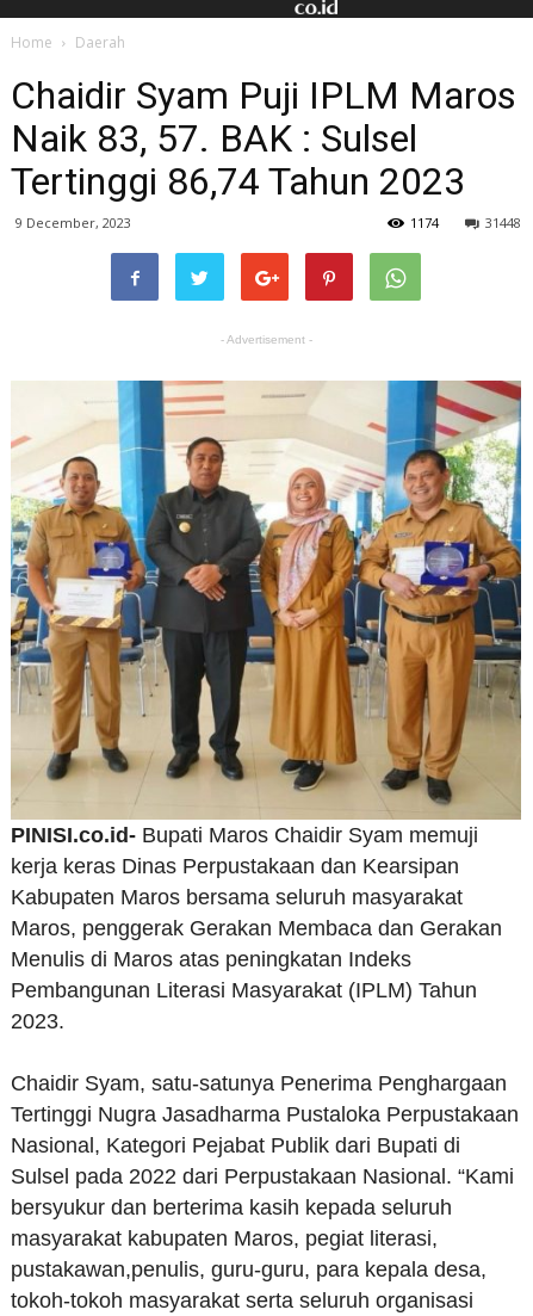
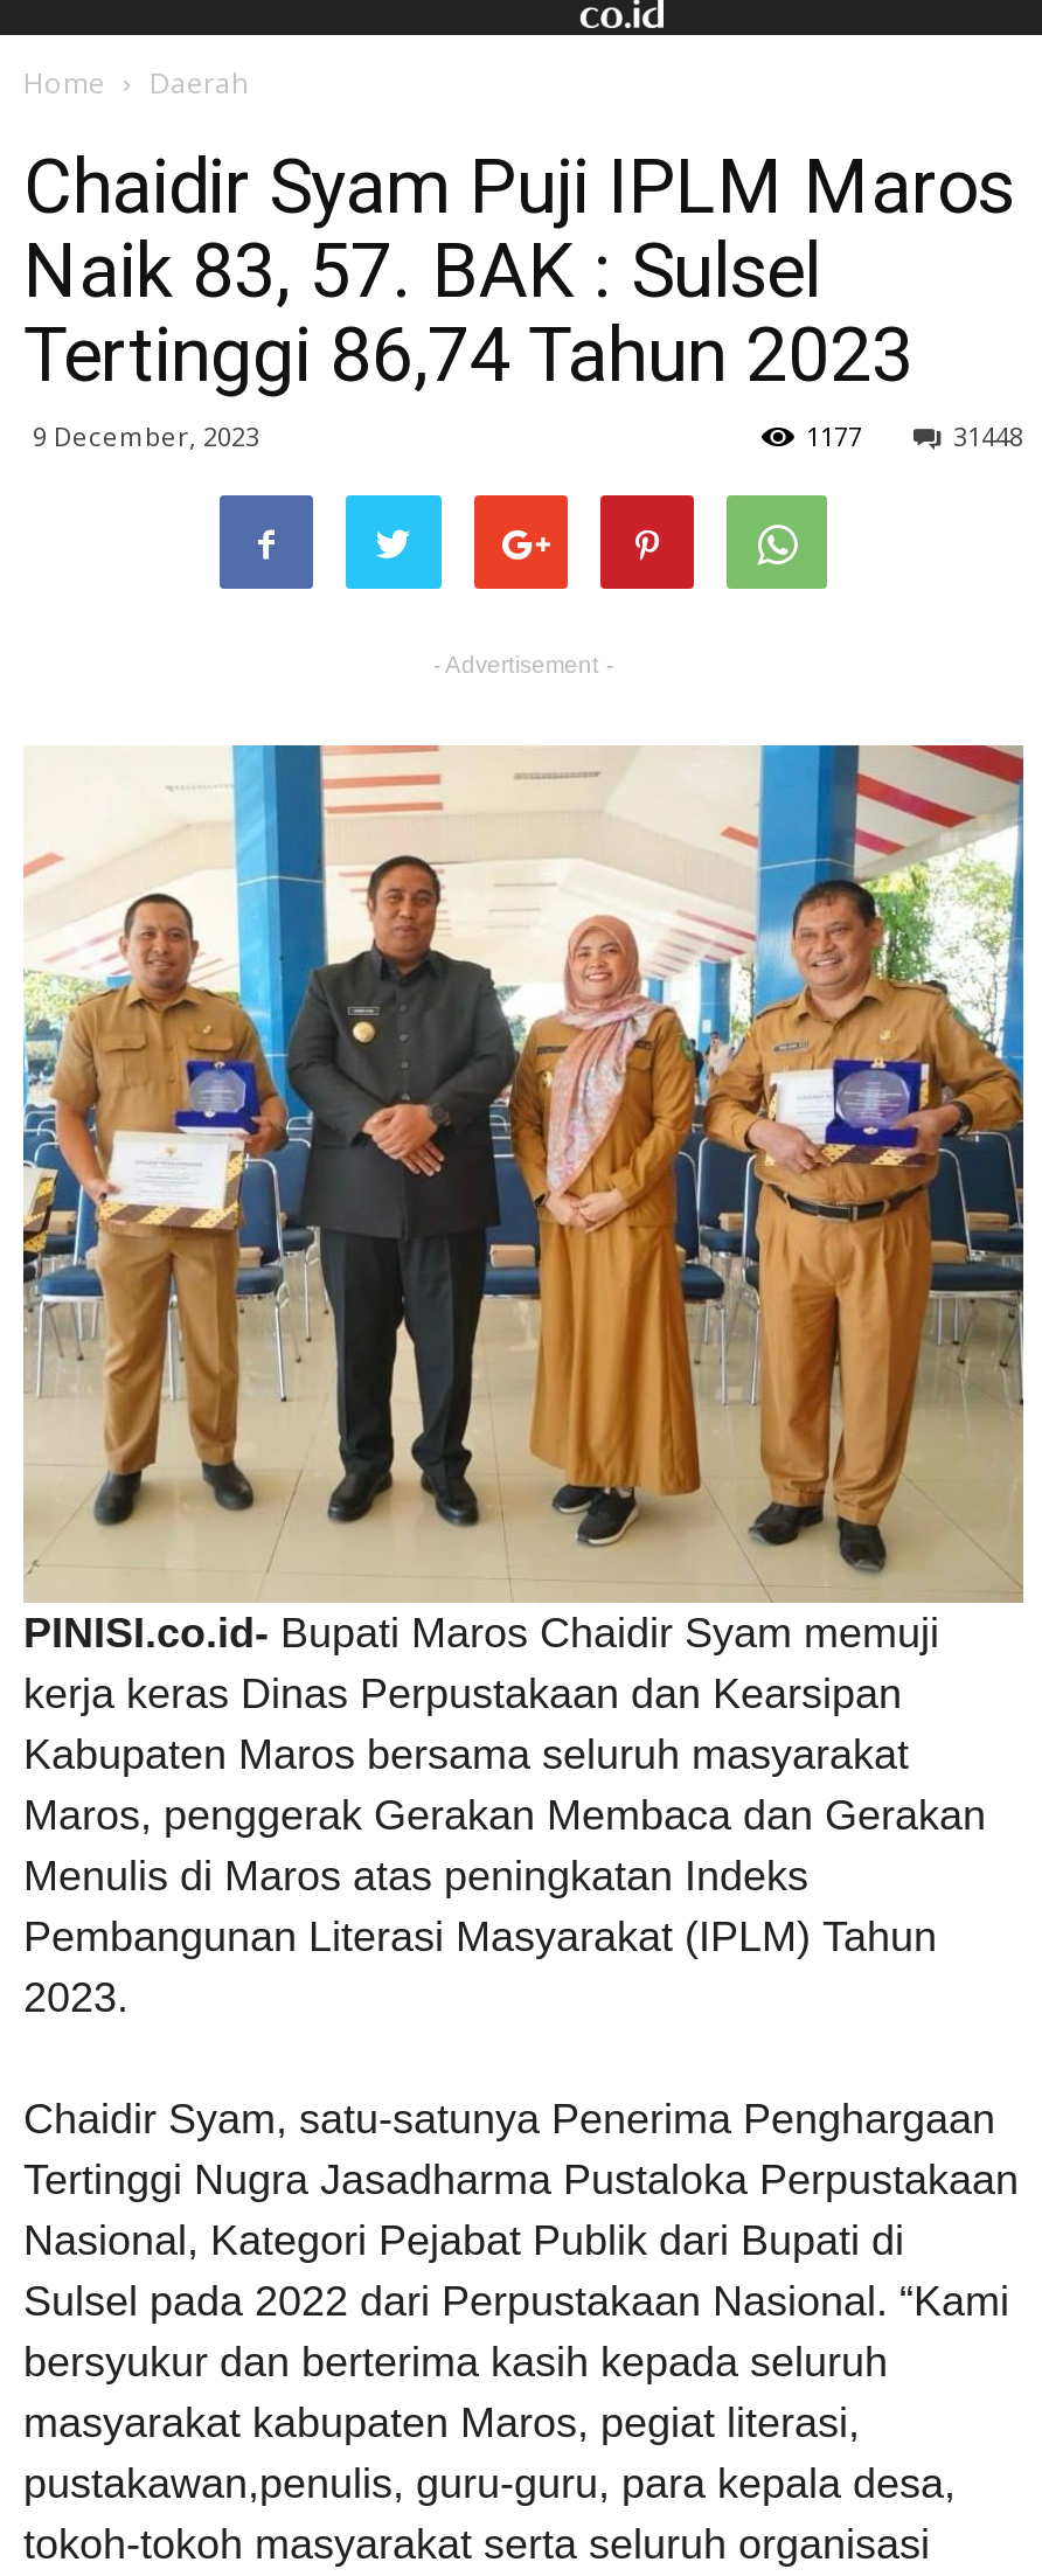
- 1174
+ 1177
